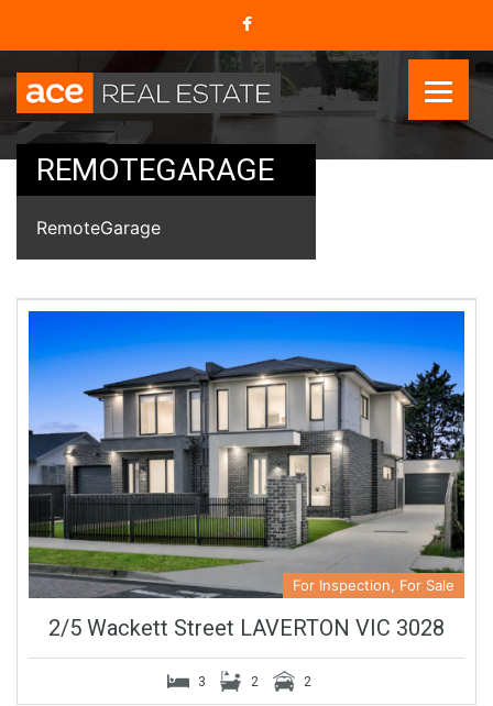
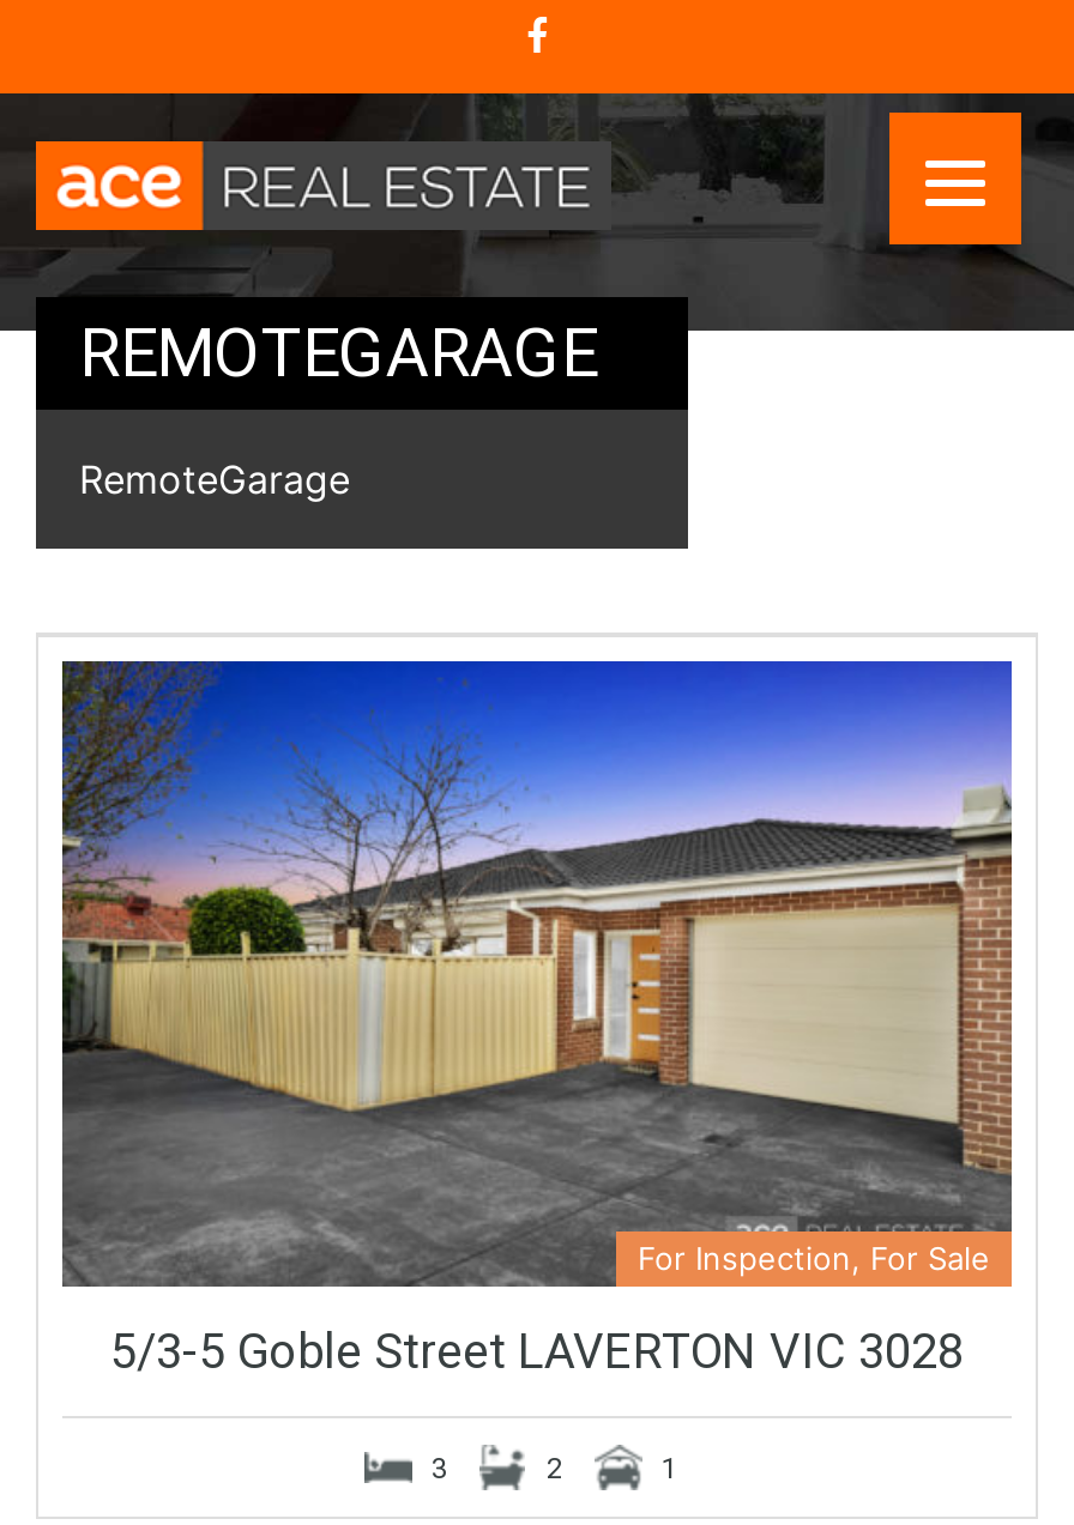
- [image]
- 2/5 Wackett Street LAVERTON VIC 3028
+ [image]
+ 5/3-5 Goble Street LAVERTON VIC 3028

- 2
+ 1
